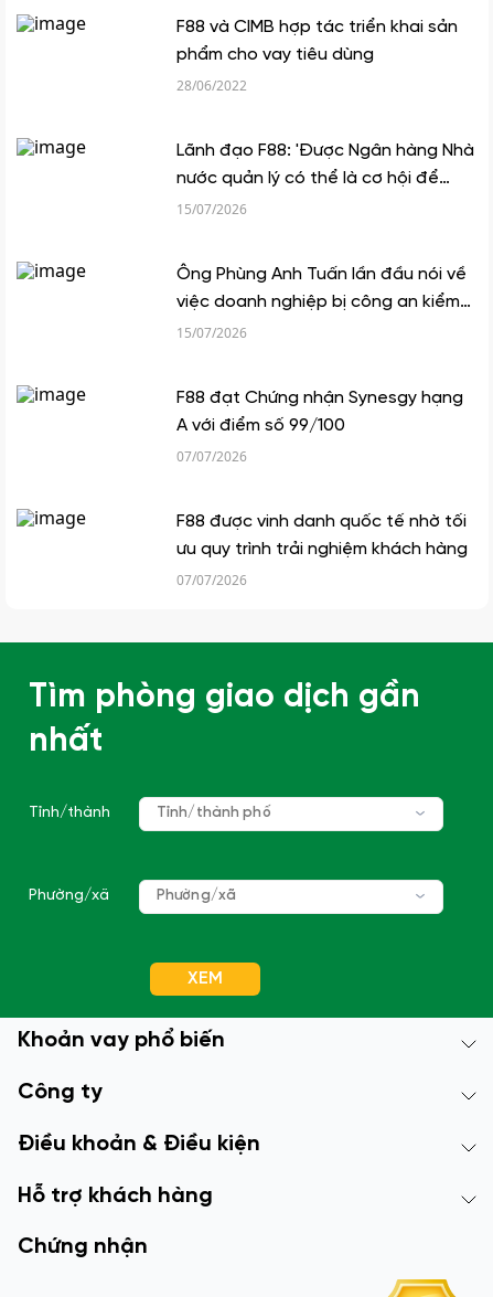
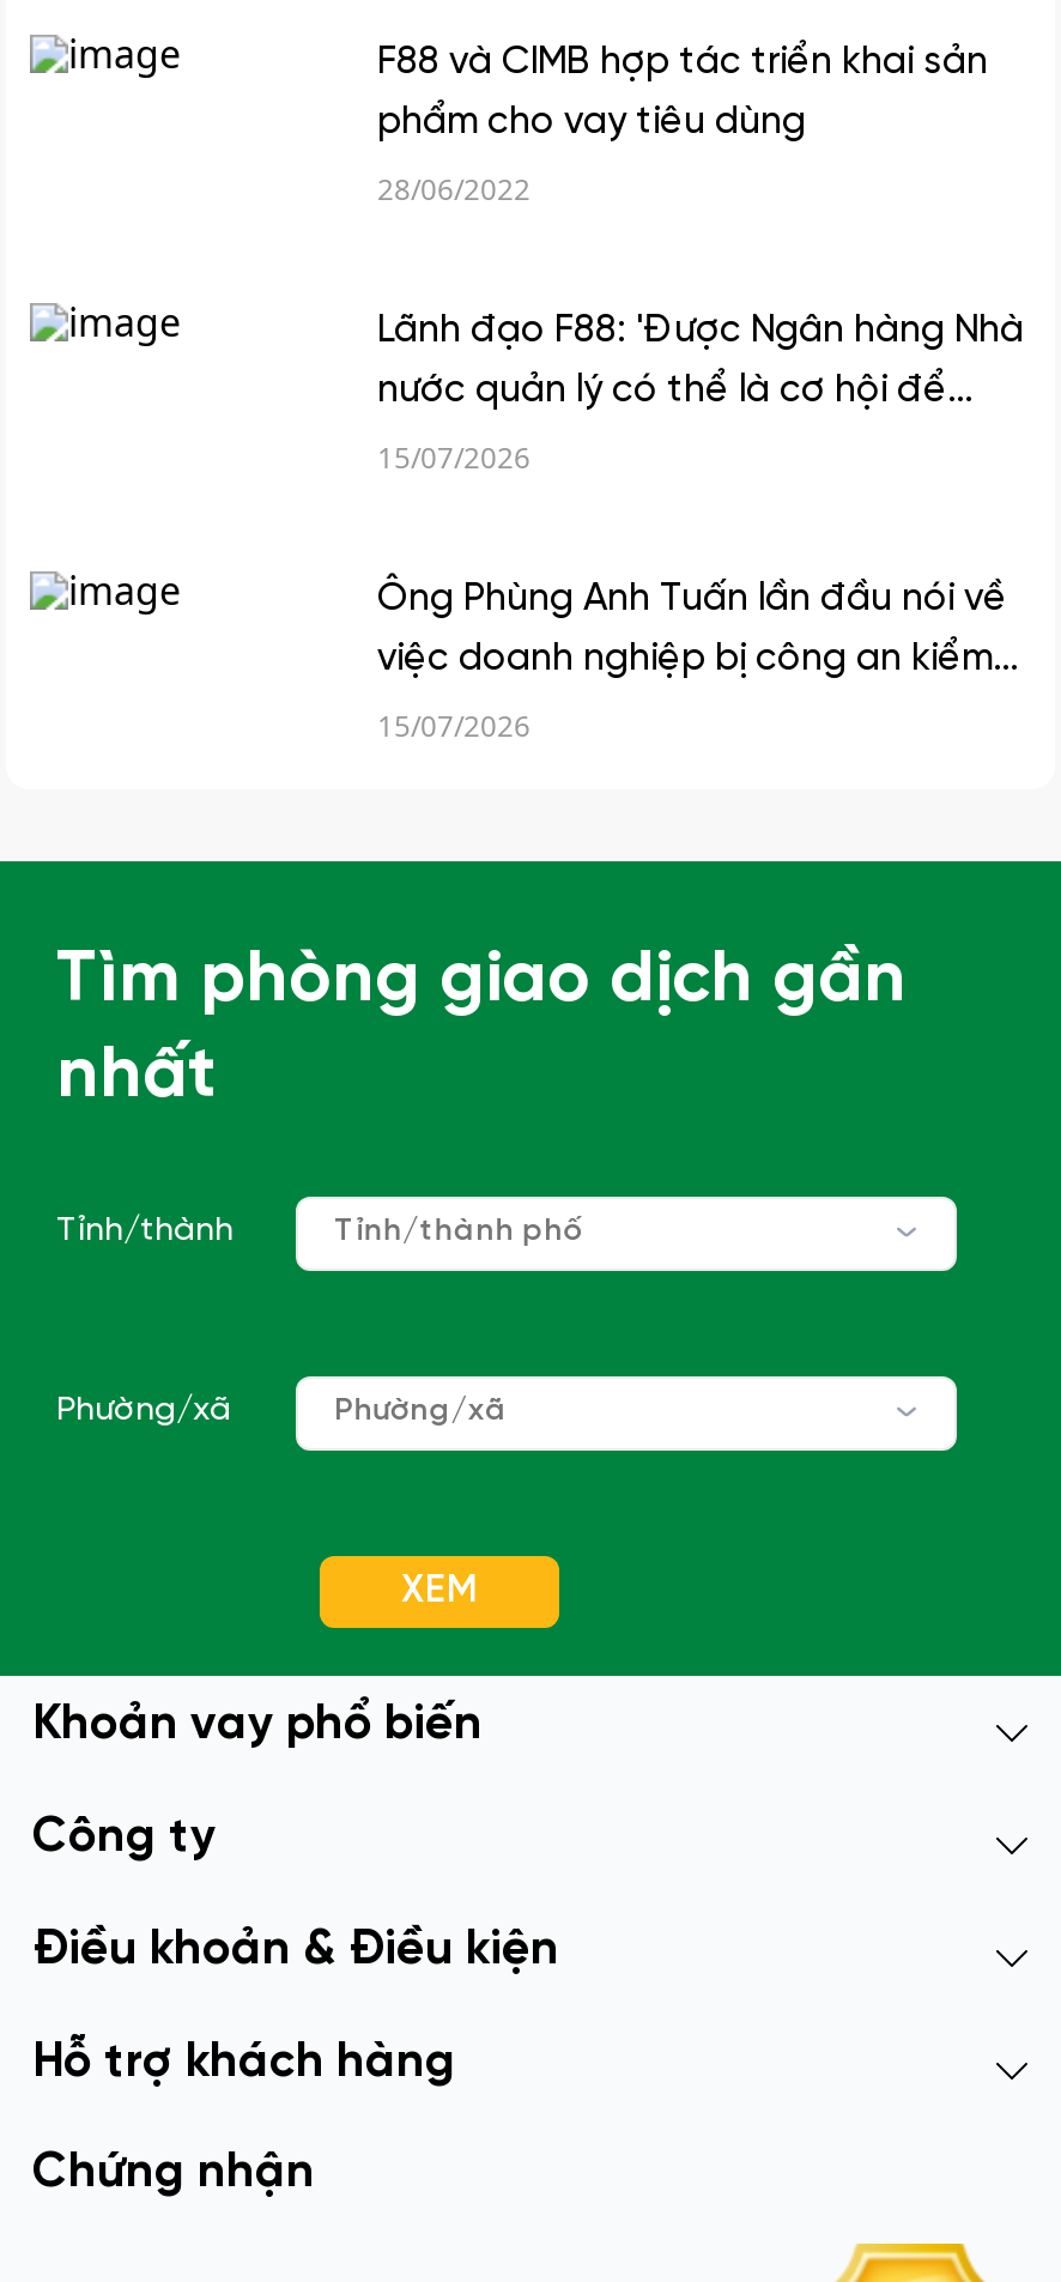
- F88 đạt Chứng nhận Synesgy hạng
- A với điểm số 99/100
- 07/07/2026
- F88 được vinh danh quốc tế nhờ tối
- ưu quy trình trải nghiệm khách hàng
- 07/07/2026
